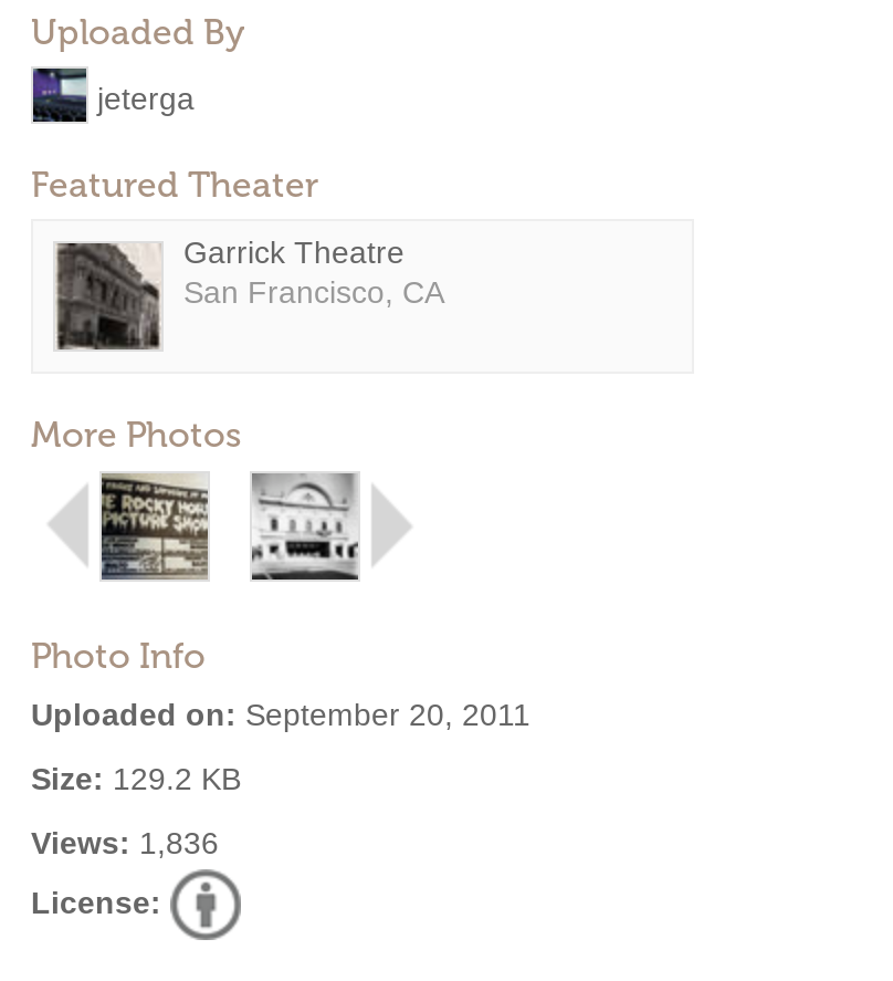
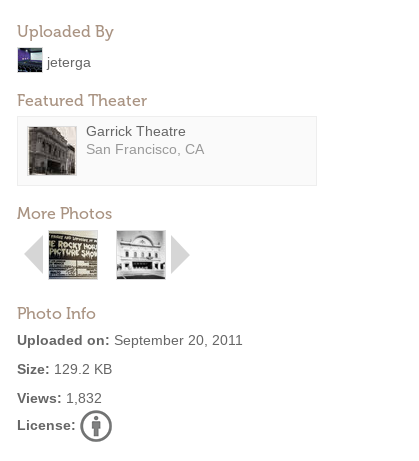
- Views: 1,836
+ Views: 1,832
